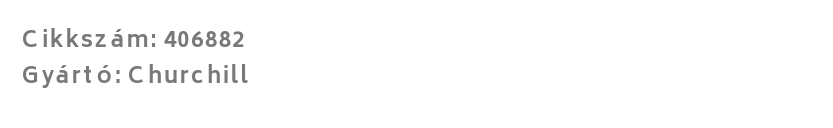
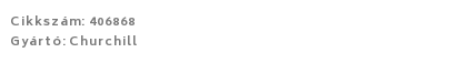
- Cikkszám: 406882
+ Cikkszám: 406868
